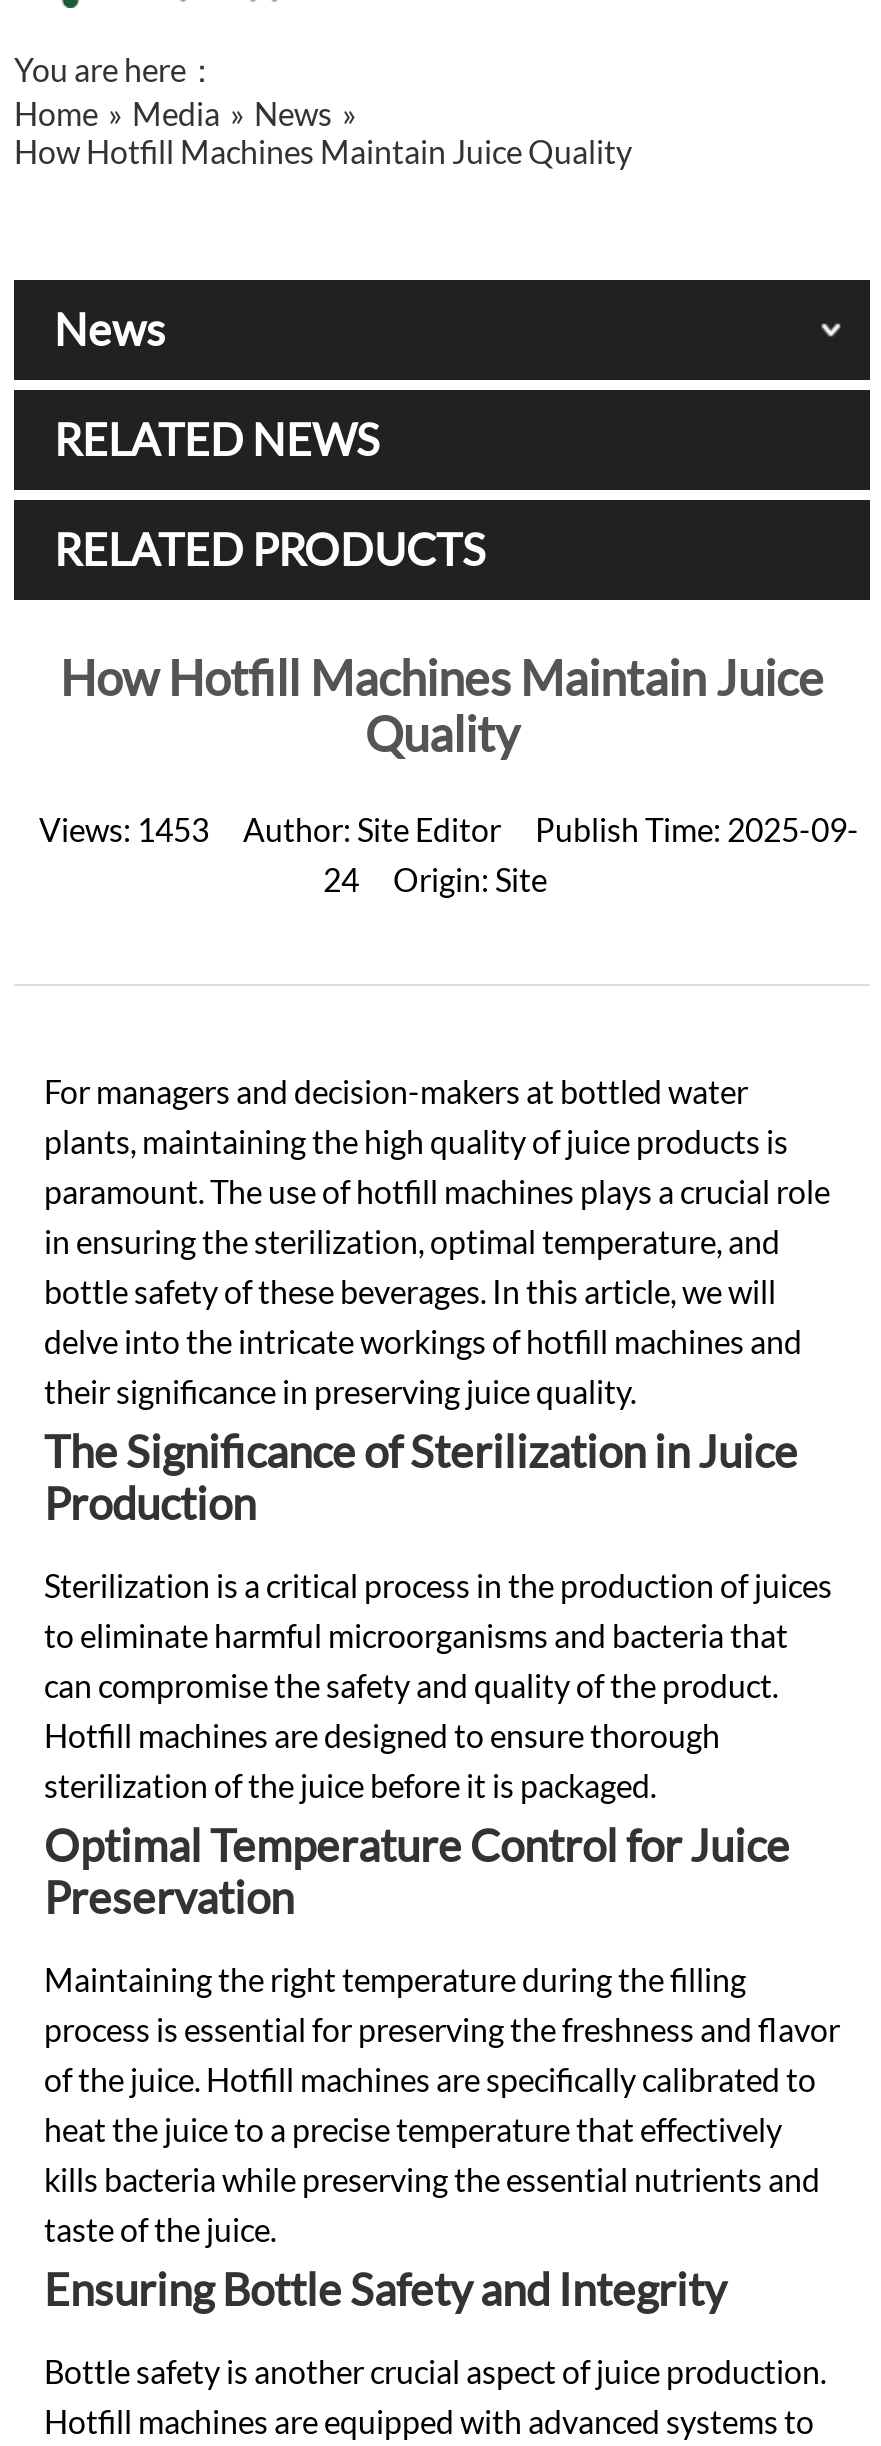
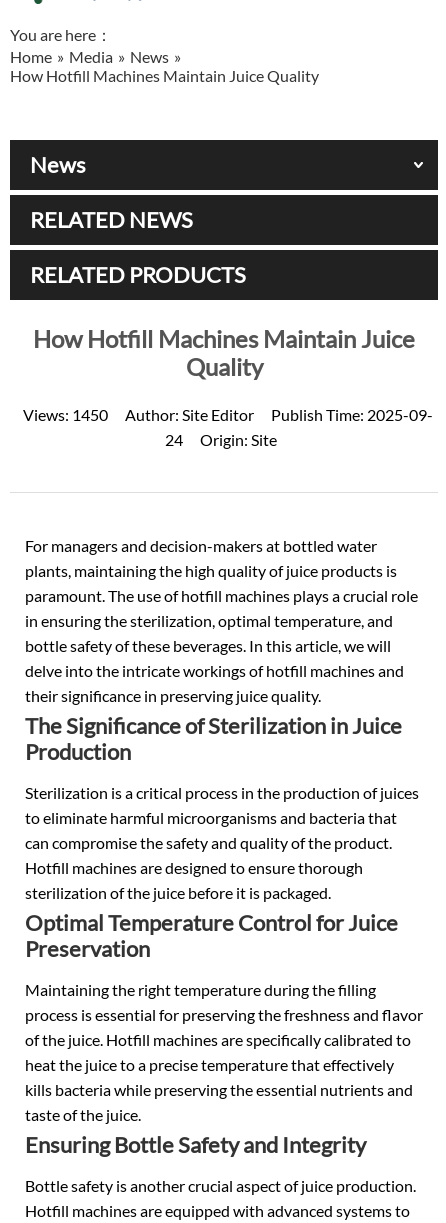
- Views: 1453 Author: Site Editor Publish Time: 2025-09-
+ Views: 1450 Author: Site Editor Publish Time: 2025-09-
